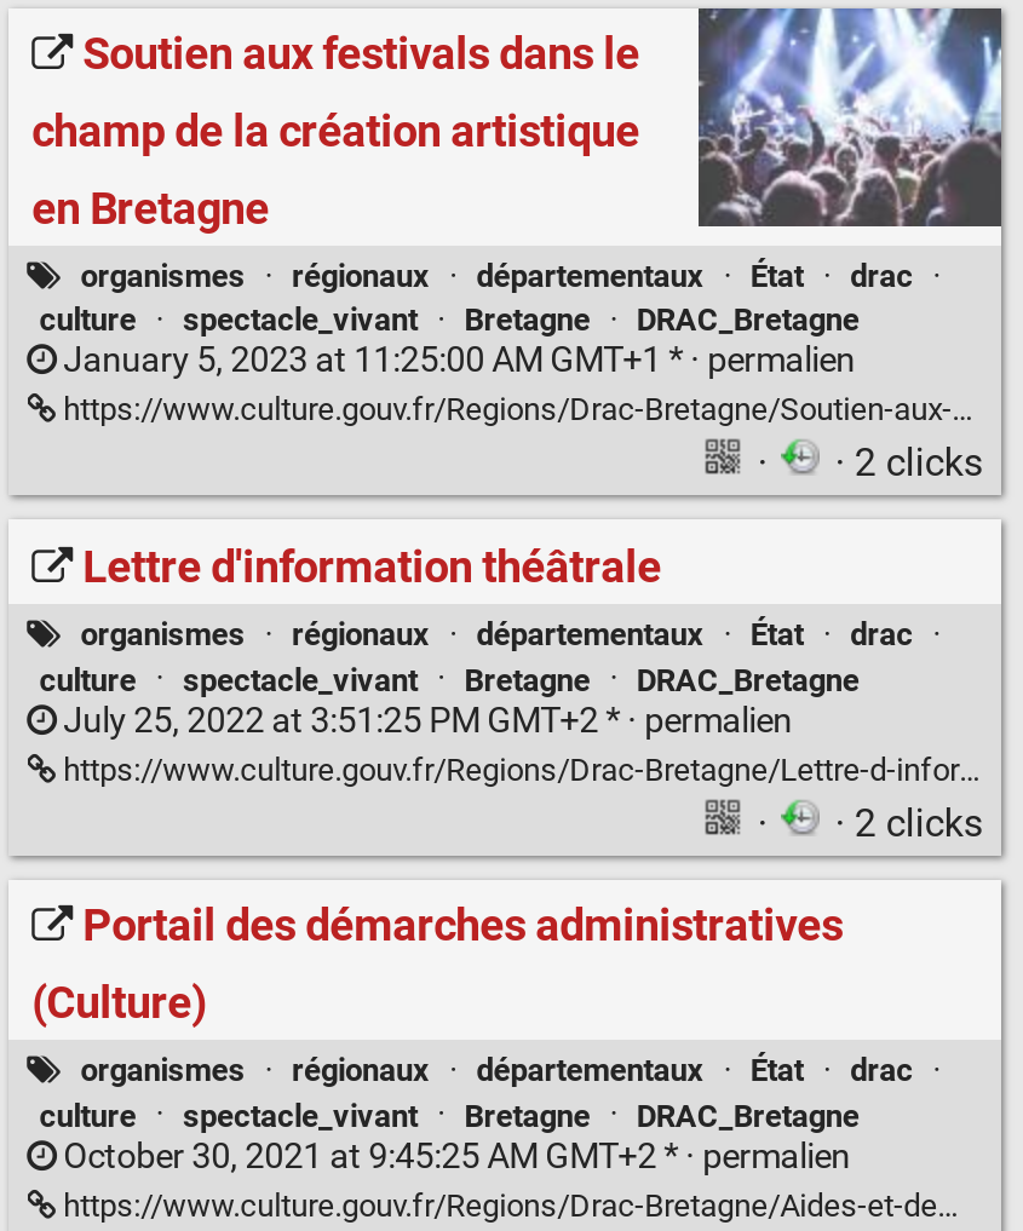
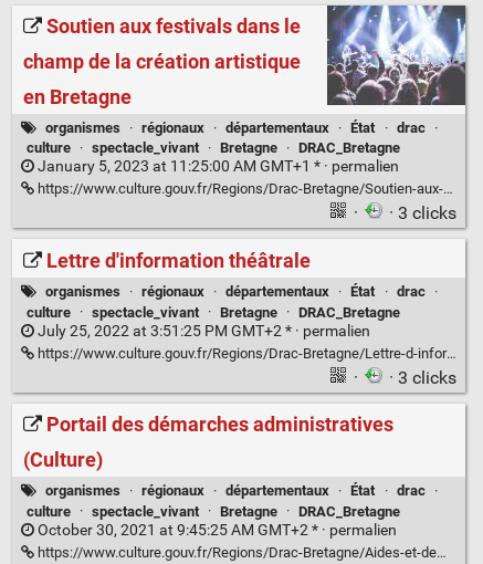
- · 2 clicks
+ · 3 clicks

- · 2 clicks
+ · 3 clicks
